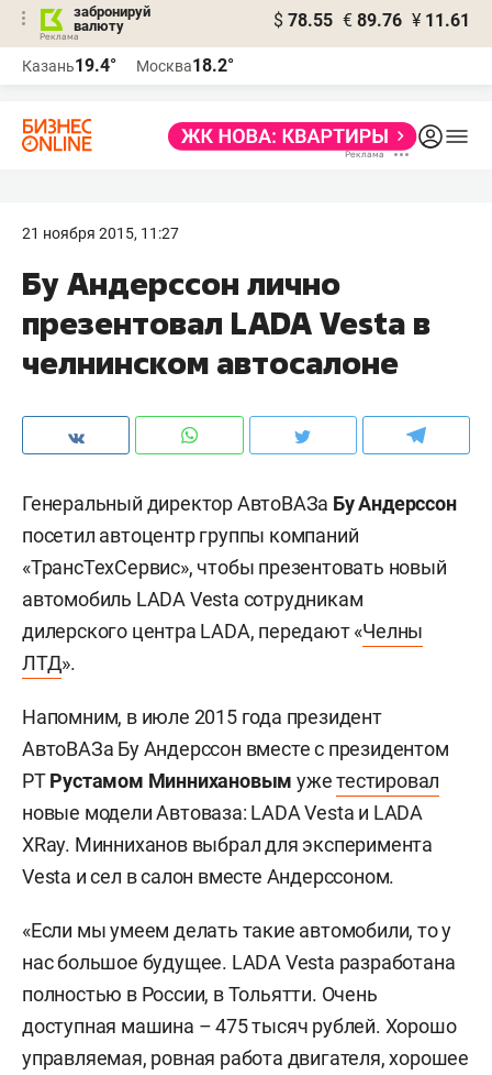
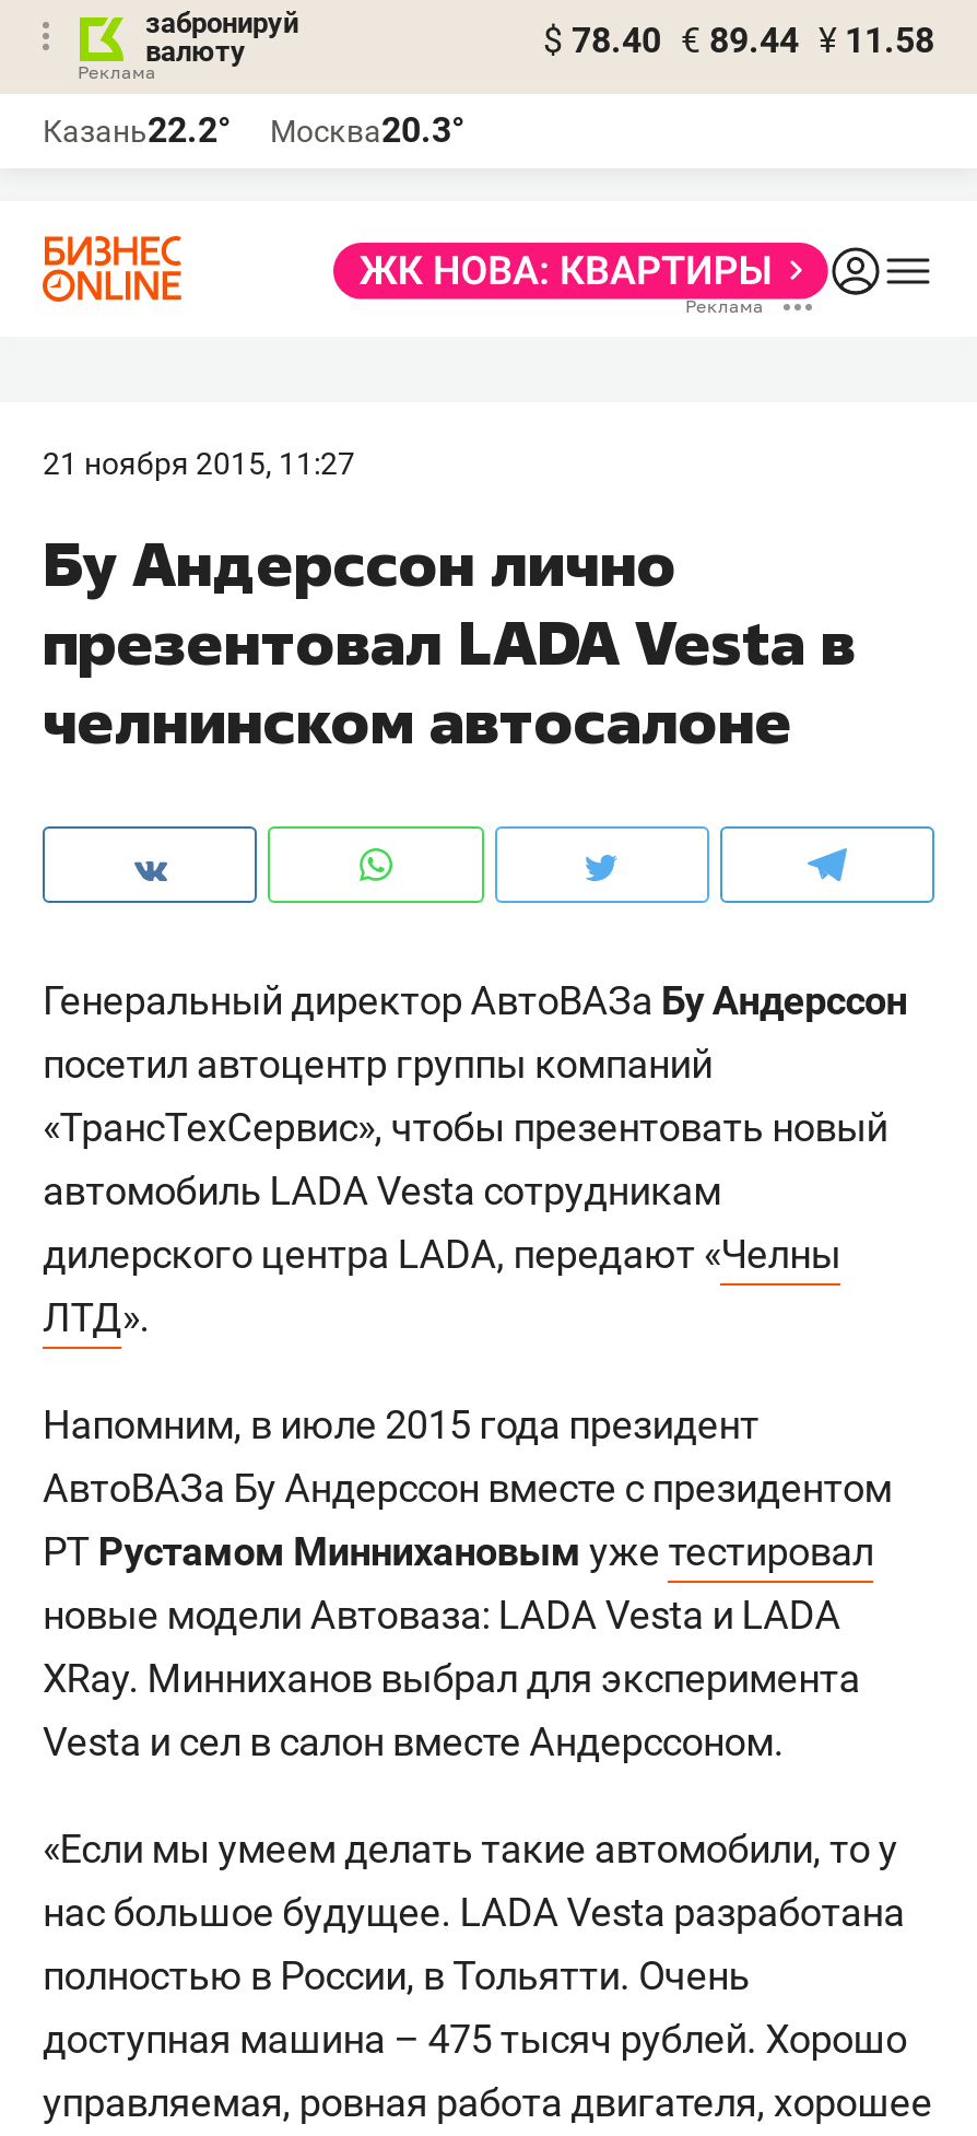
- $ 78.55 € 89.76 ¥ 11.61
+ $ 78.40 € 89.44 ¥ 11.58

- Казань19.4°
+ Казань22.2°

- Москва18.2°
+ Москва20.3°
